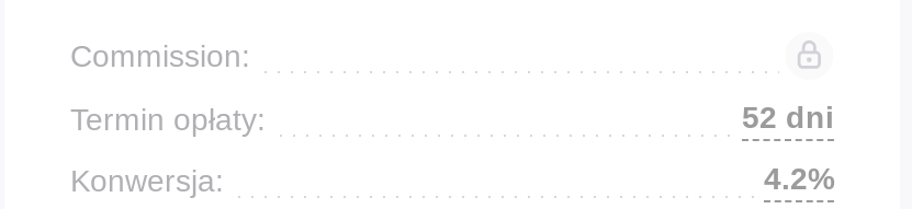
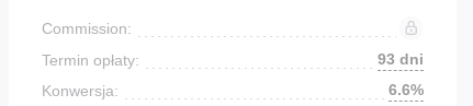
- 52 dni
+ 93 dni

- 4.2%
+ 6.6%
